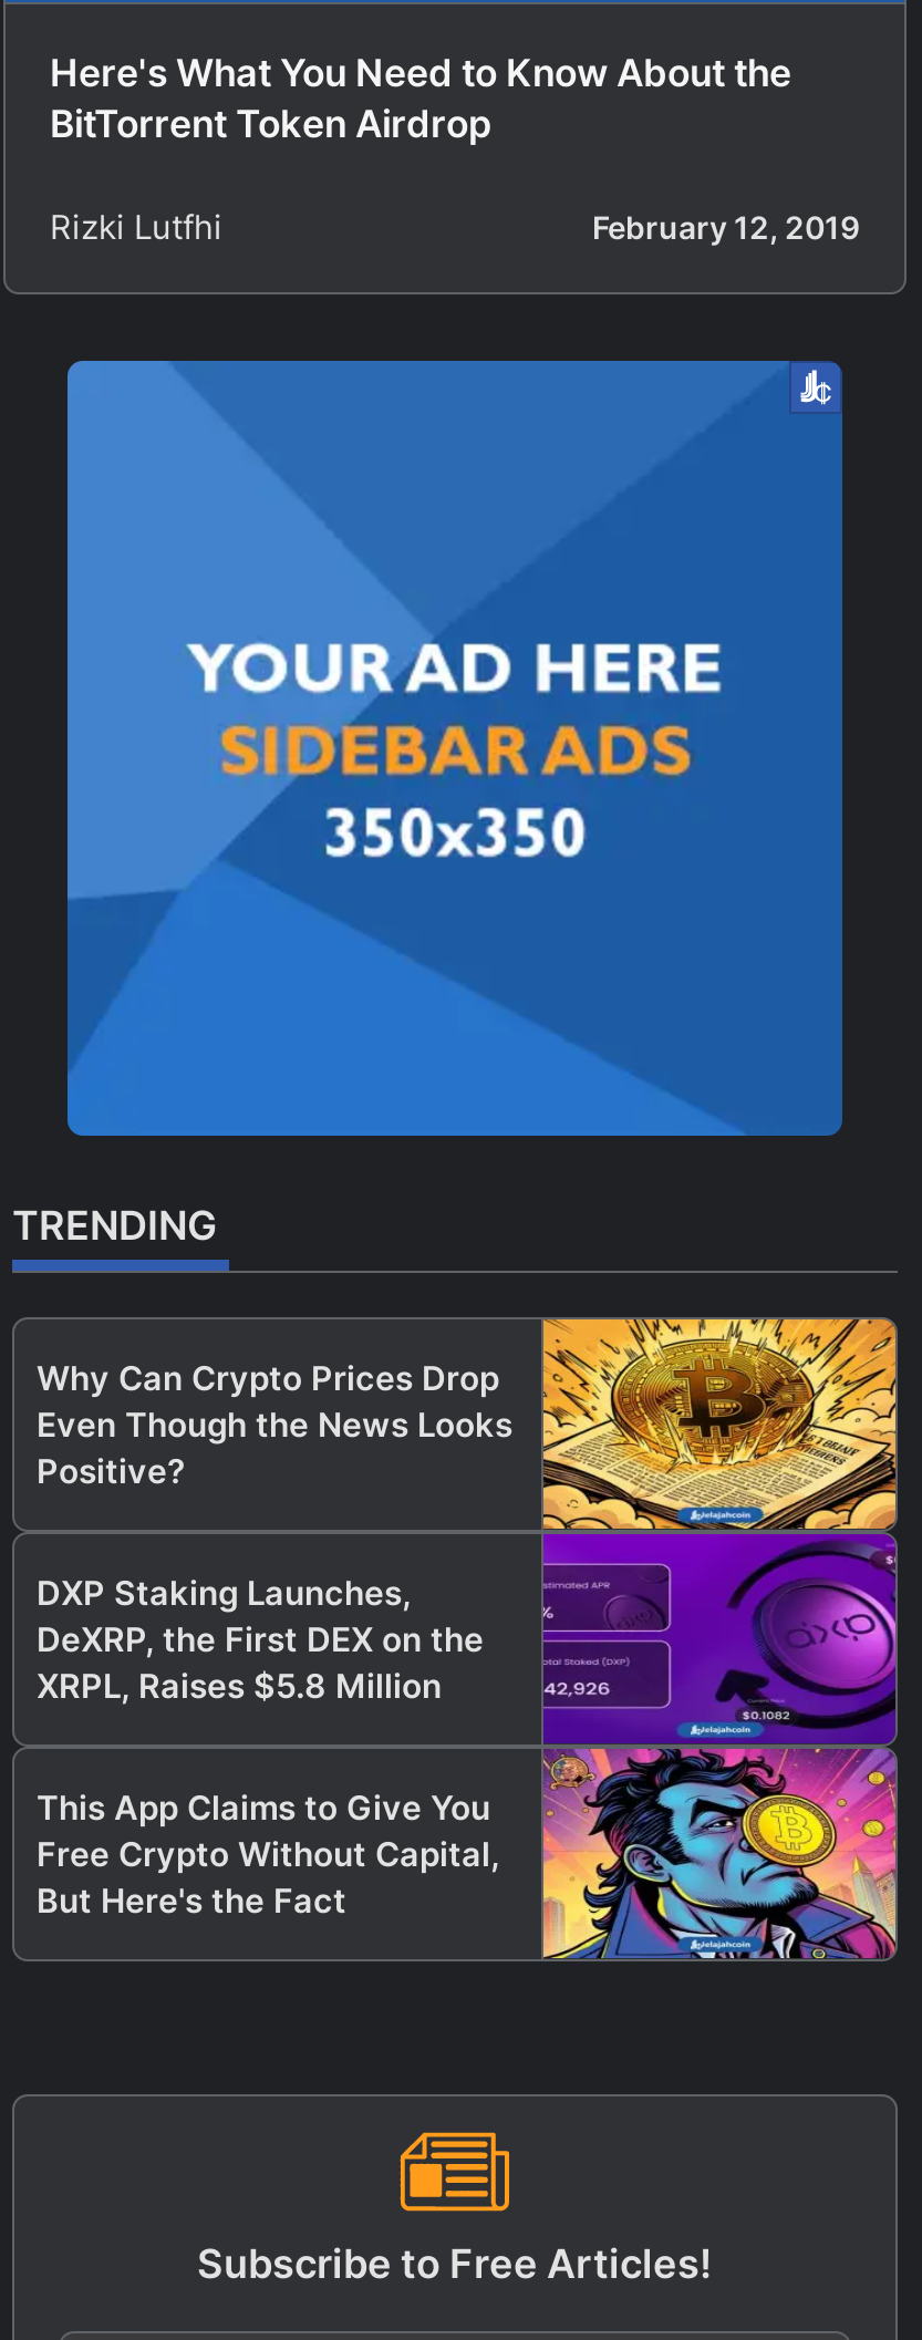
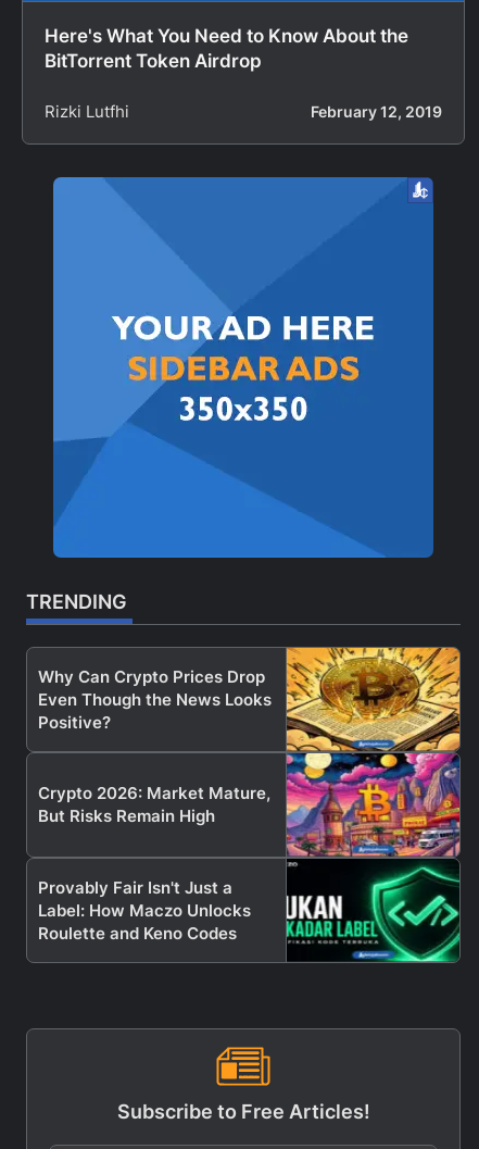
- [image]
- DXP Staking Launches,
- DeXRP, the First DEX on the
- XRPL, Raises $5.8 Million
+ [image]
+ Crypto 2026: Market Mature,
+ But Risks Remain High

- This App Claims to Give You
- Free Crypto Without Capital,
- But Here's the Fact
+ Provably Fair Isn't Just a
+ Label: How Maczo Unlocks
+ Roulette and Keno Codes
